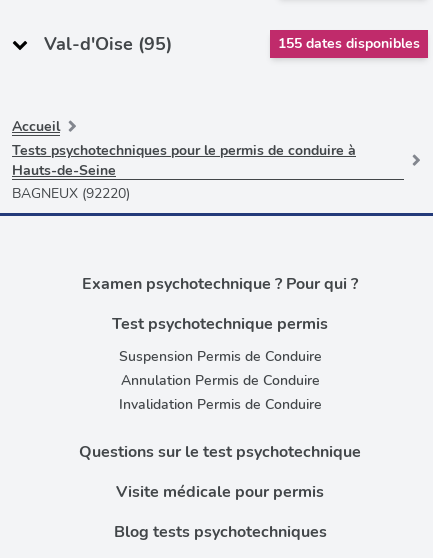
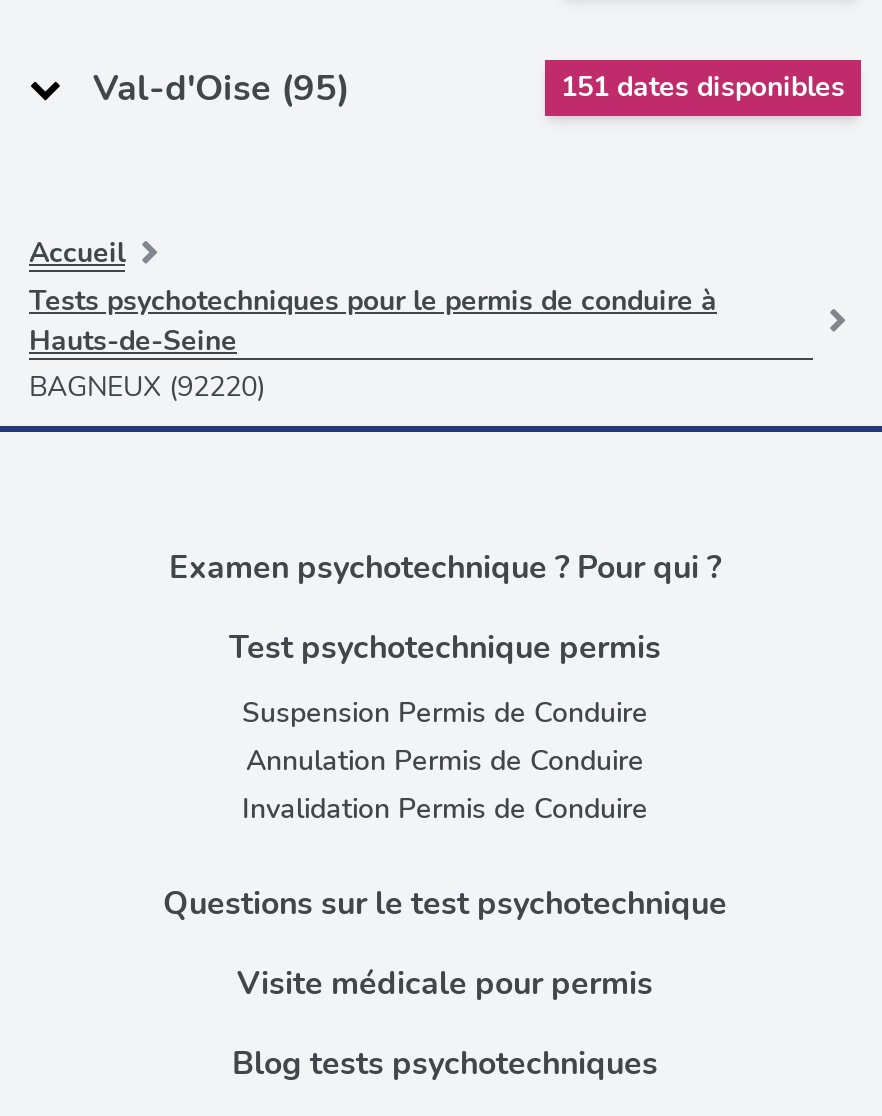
- 155 dates disponibles
+ 151 dates disponibles
